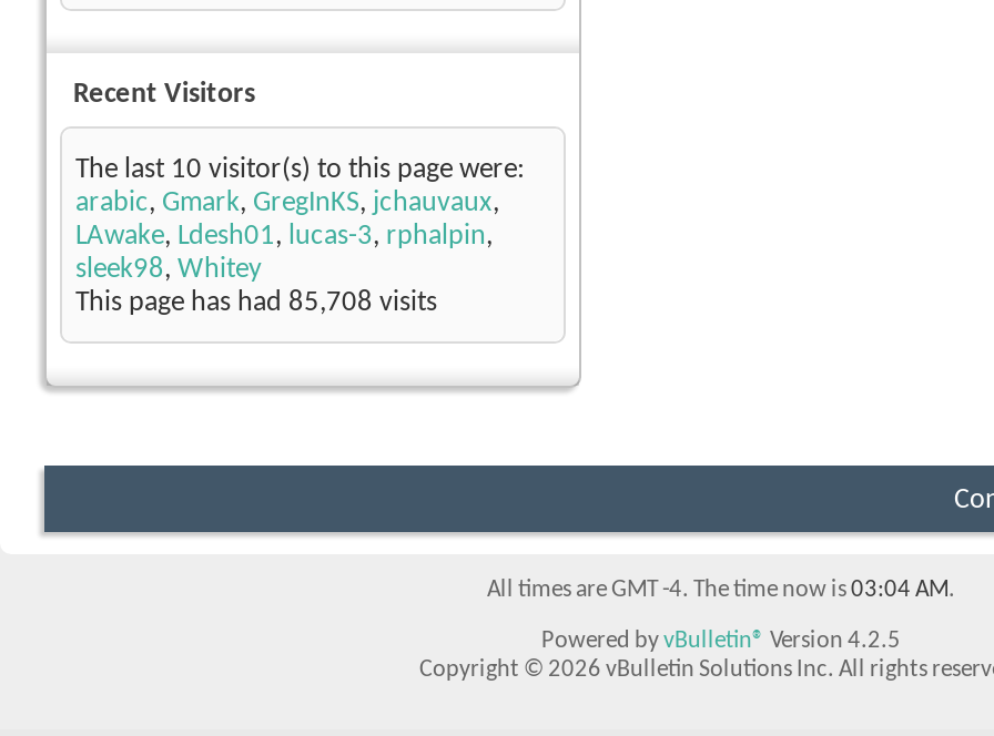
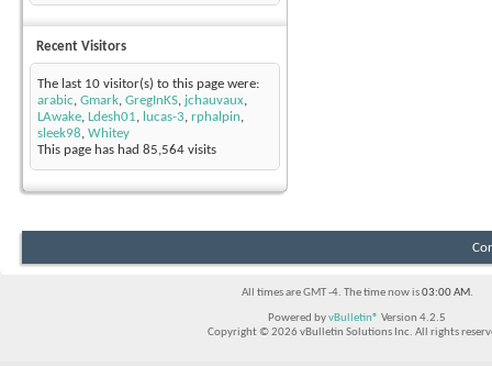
- This page has had 85,708 visits
+ This page has had 85,564 visits

- All times are GMT -4. The time now is 03:04 AM.
+ All times are GMT -4. The time now is 03:00 AM.
